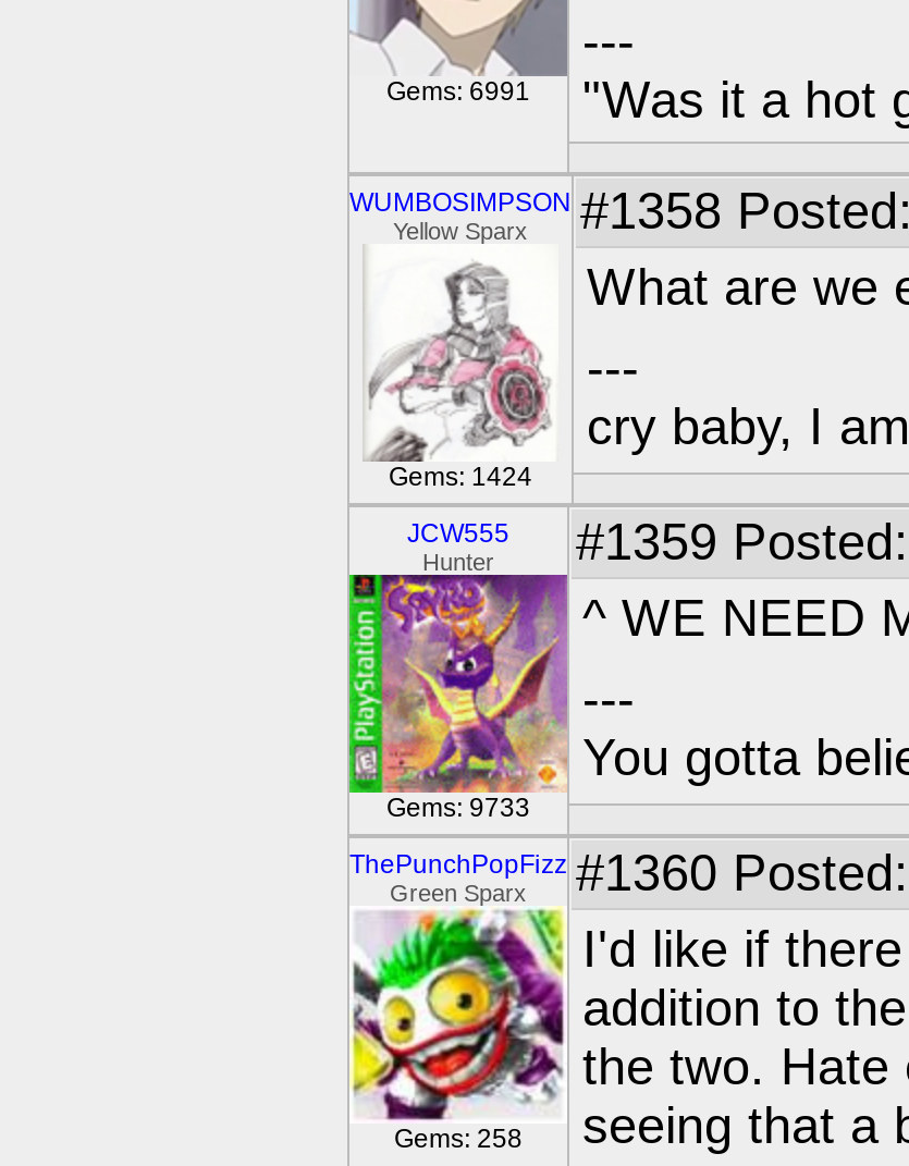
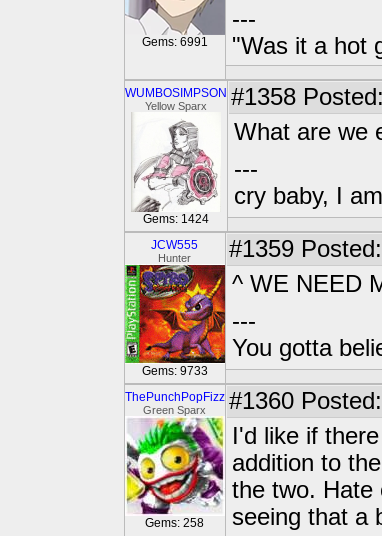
- [image]
+ [image]
